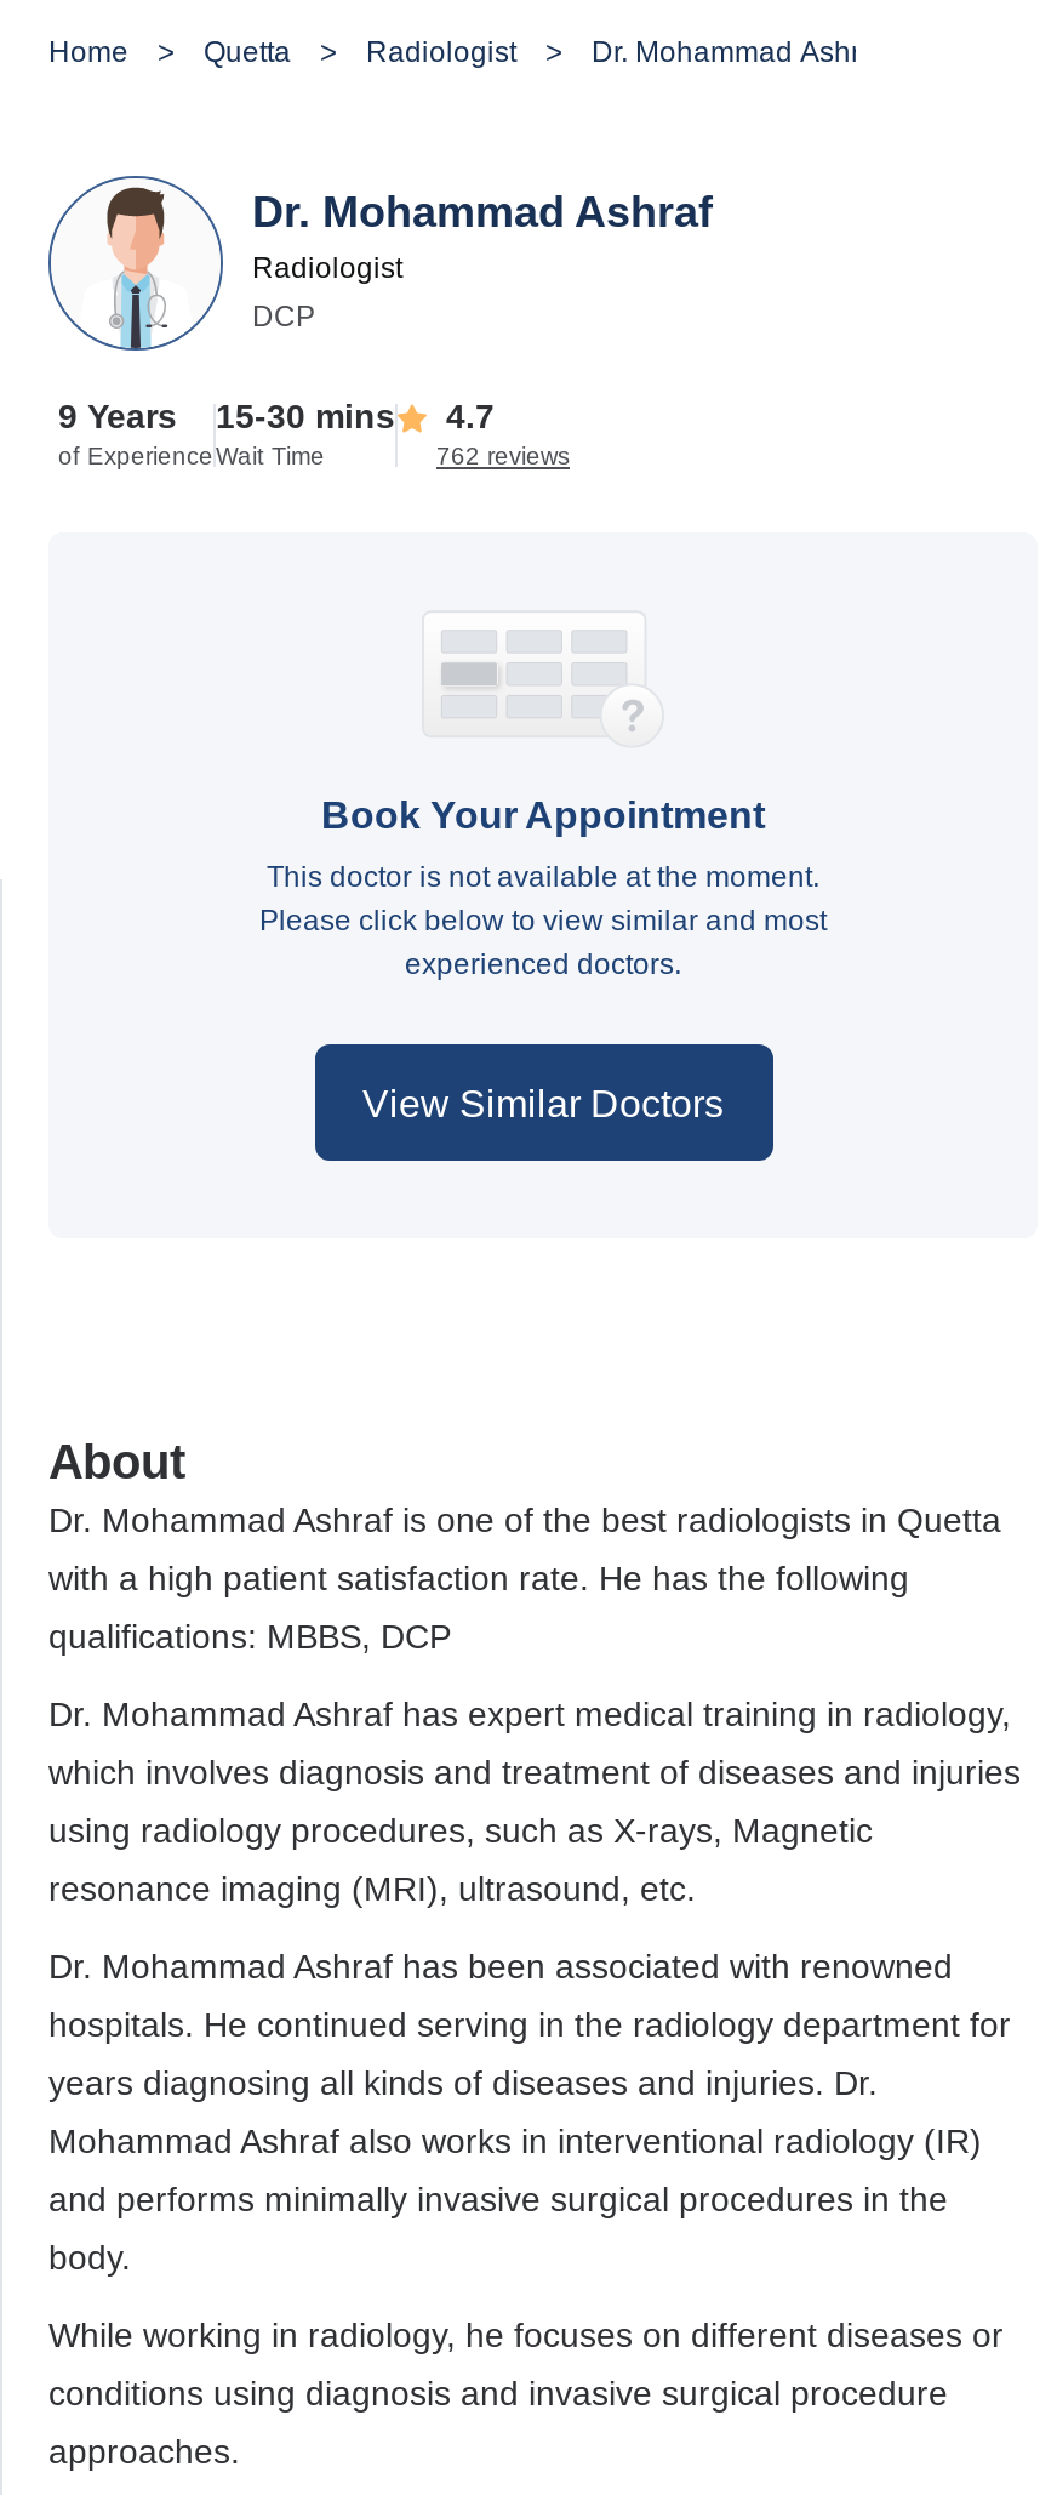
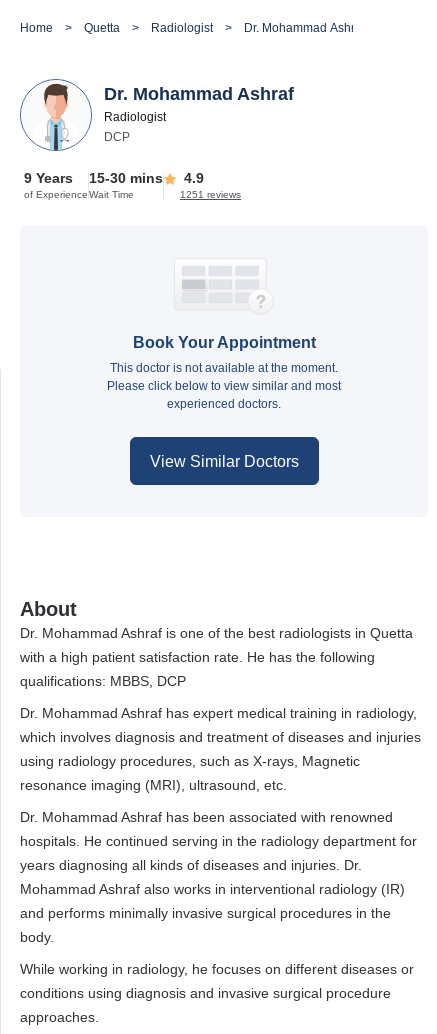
- 9 Years 15-30 mins 4.7
+ 9 Years 15-30 mins 4.9

- 762 reviews
+ 1251 reviews
